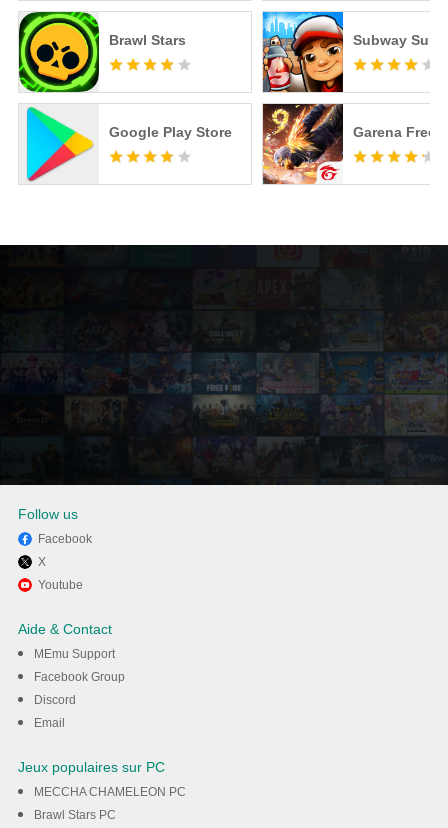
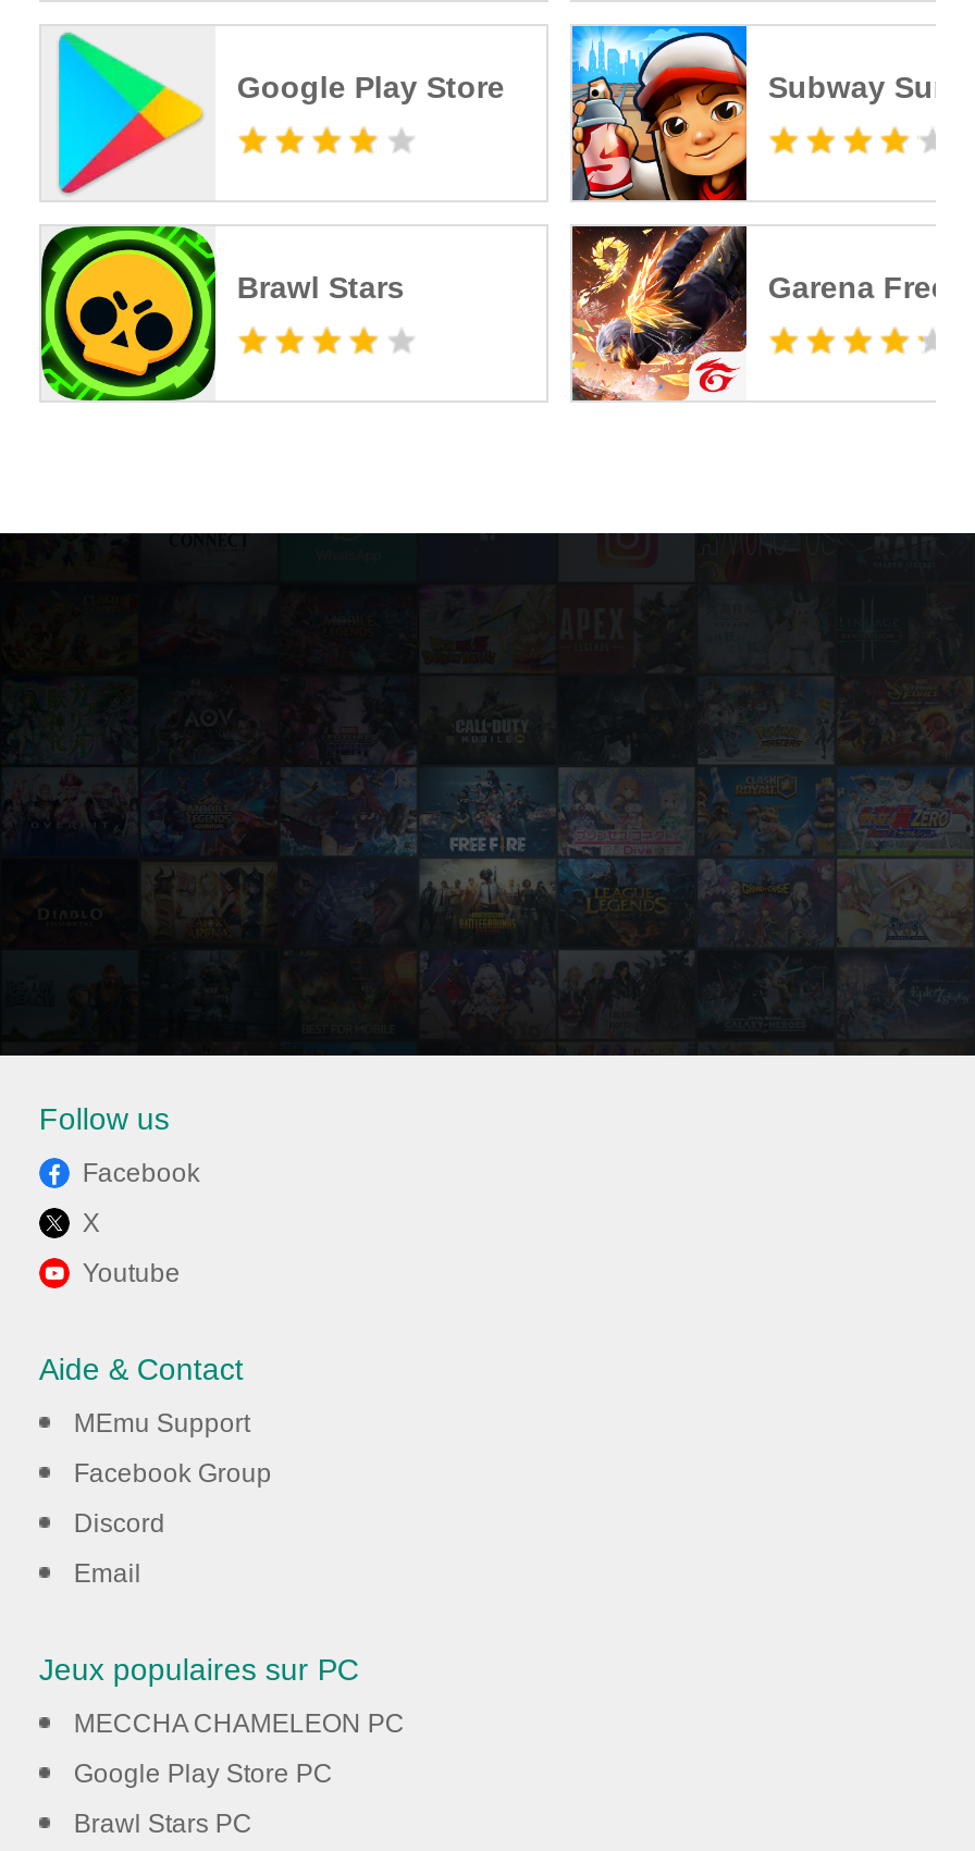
moved down: [image] | Brawl Stars

moved up: [image] | Google Play Store

+ Google Play Store PC
